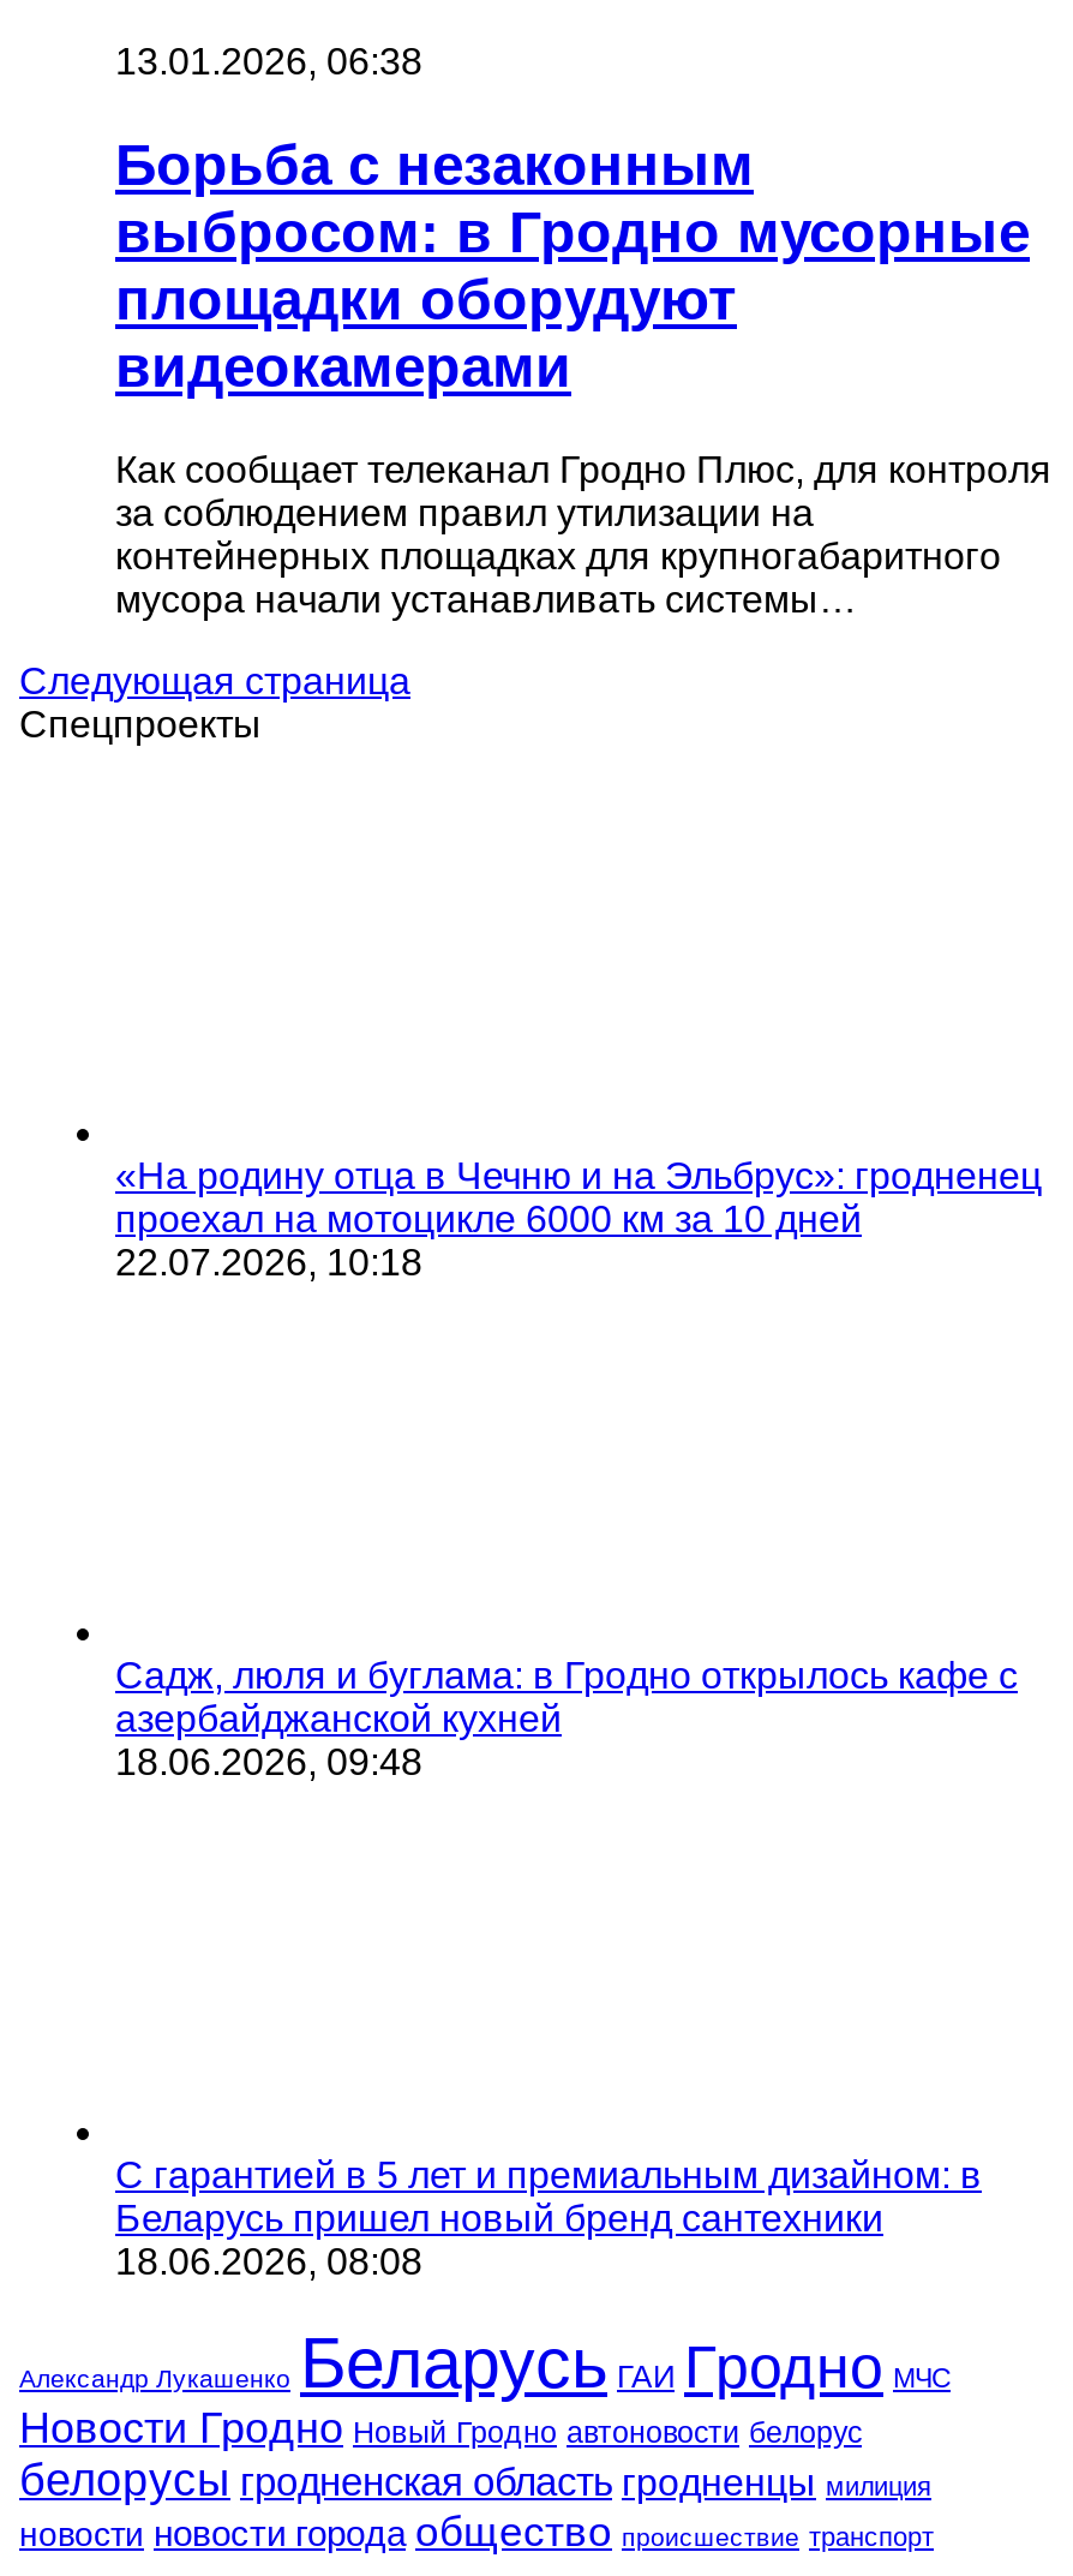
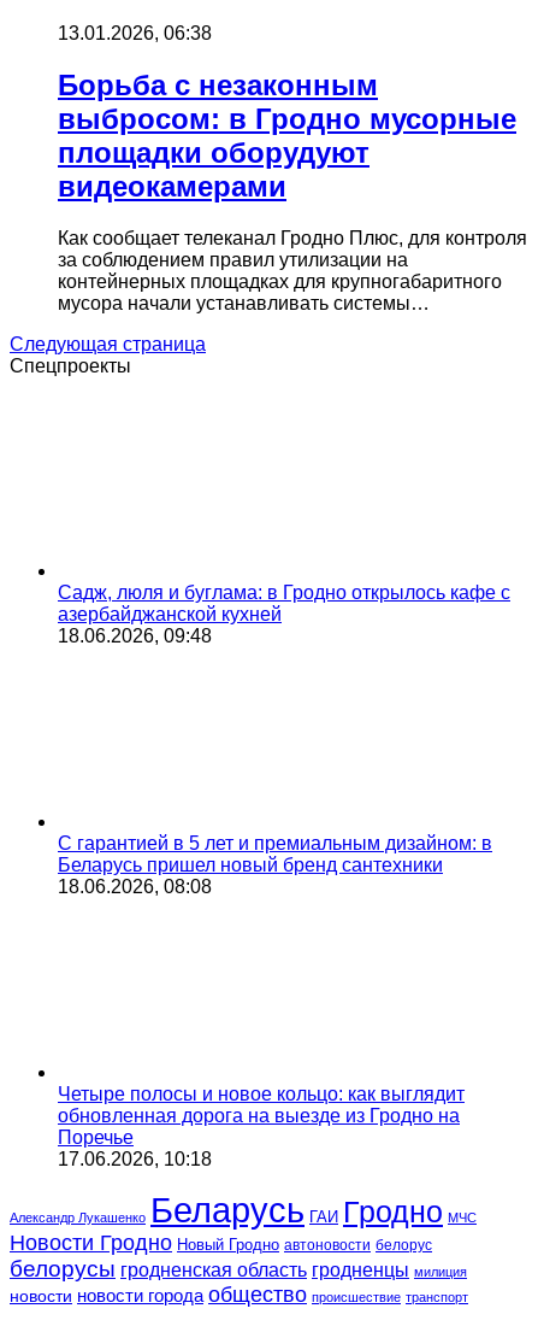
- «На родину отца в Чечню и на Эльбрус»: гродненец
- проехал на мотоцикле 6000 км за 10 дней
- 22.07.2026, 10:18

moved up: Садж, люля и буглама: в Гродно открылось кафе с | азербайджанской кухней | 18.06.2026, 09:48 | С гарантией в 5 лет и премиальным дизайном: в | Беларусь пришел новый бренд сантехники | 18.06.2026, 08:08

+ Четыре полосы и новое кольцо: как выглядит
+ обновленная дорога на выезде из Гродно на
+ Поречье
+ 17.06.2026, 10:18
